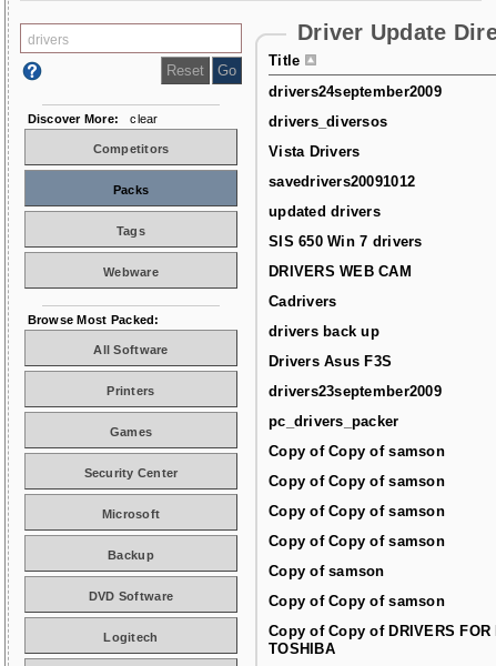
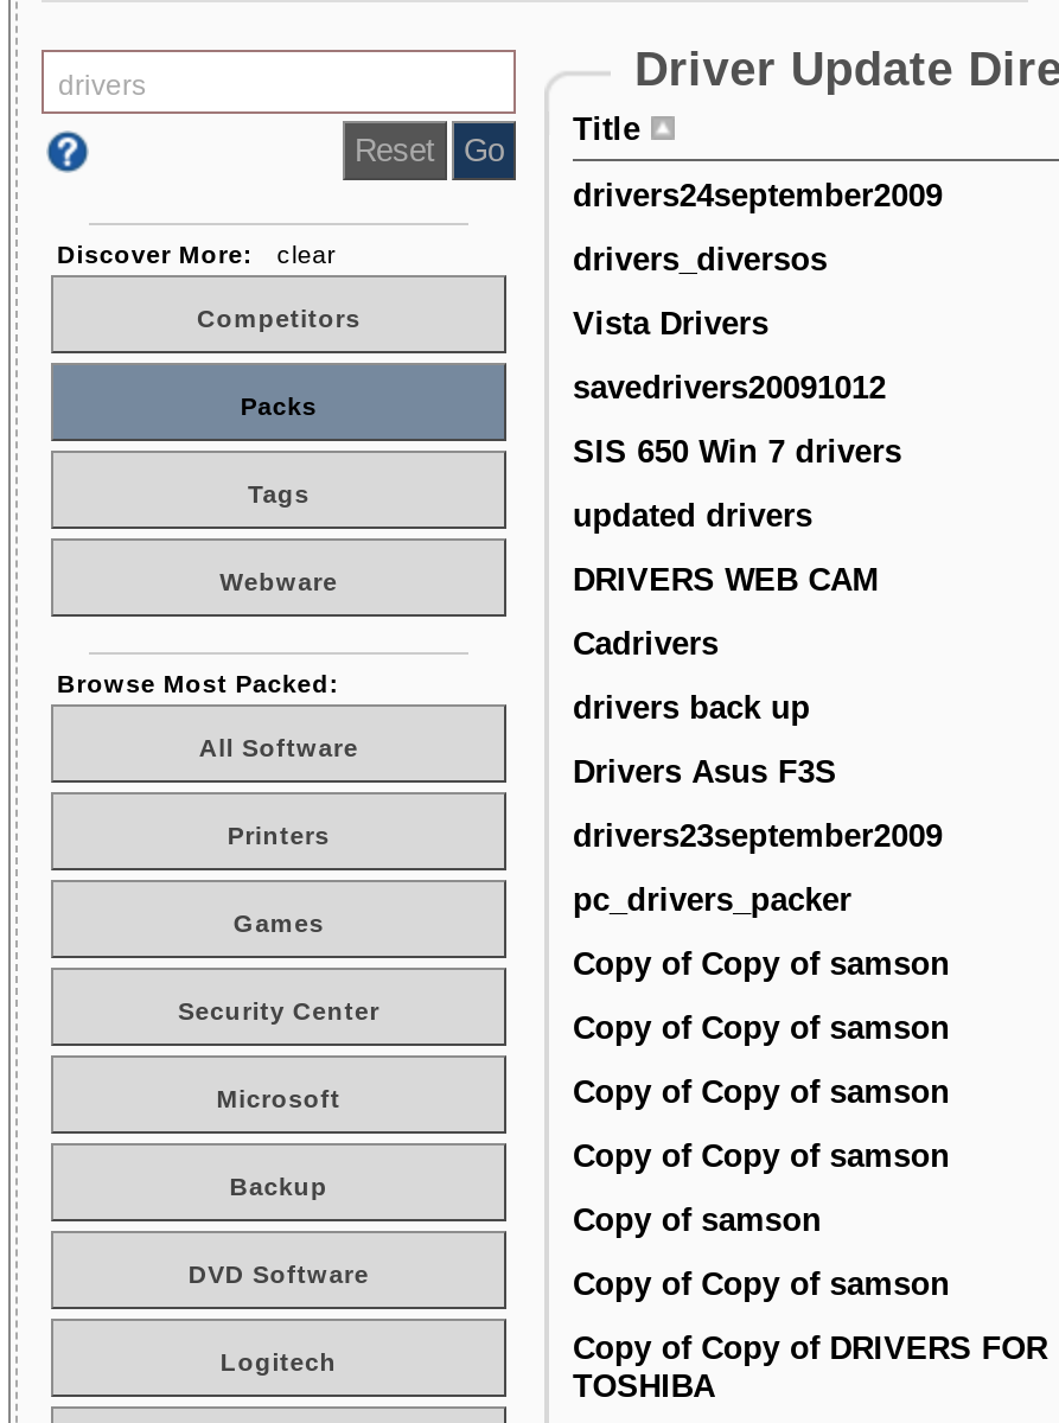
moved down: updated drivers

moved up: SIS 650 Win 7 drivers
